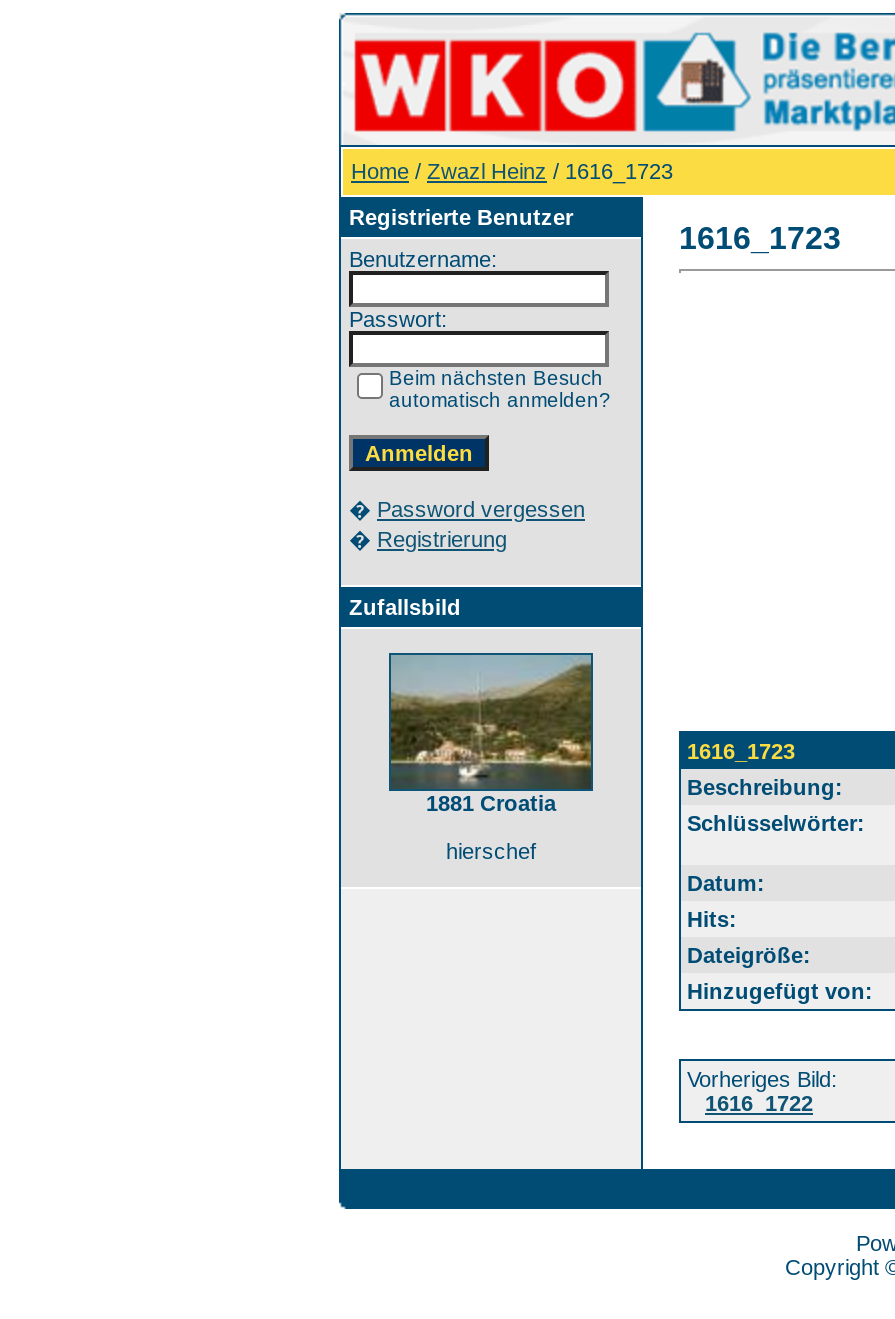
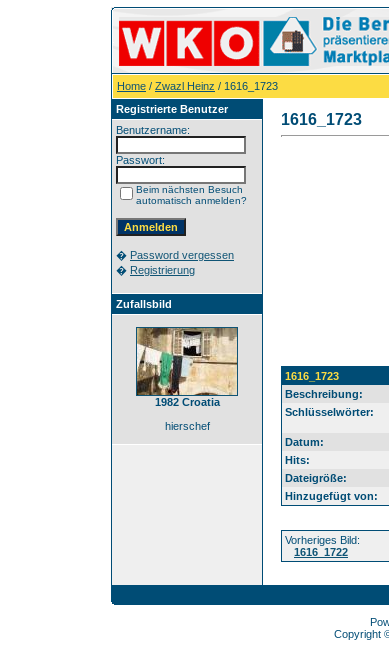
- [image]
- 1881 Croatia
+ [image]
+ 1982 Croatia
